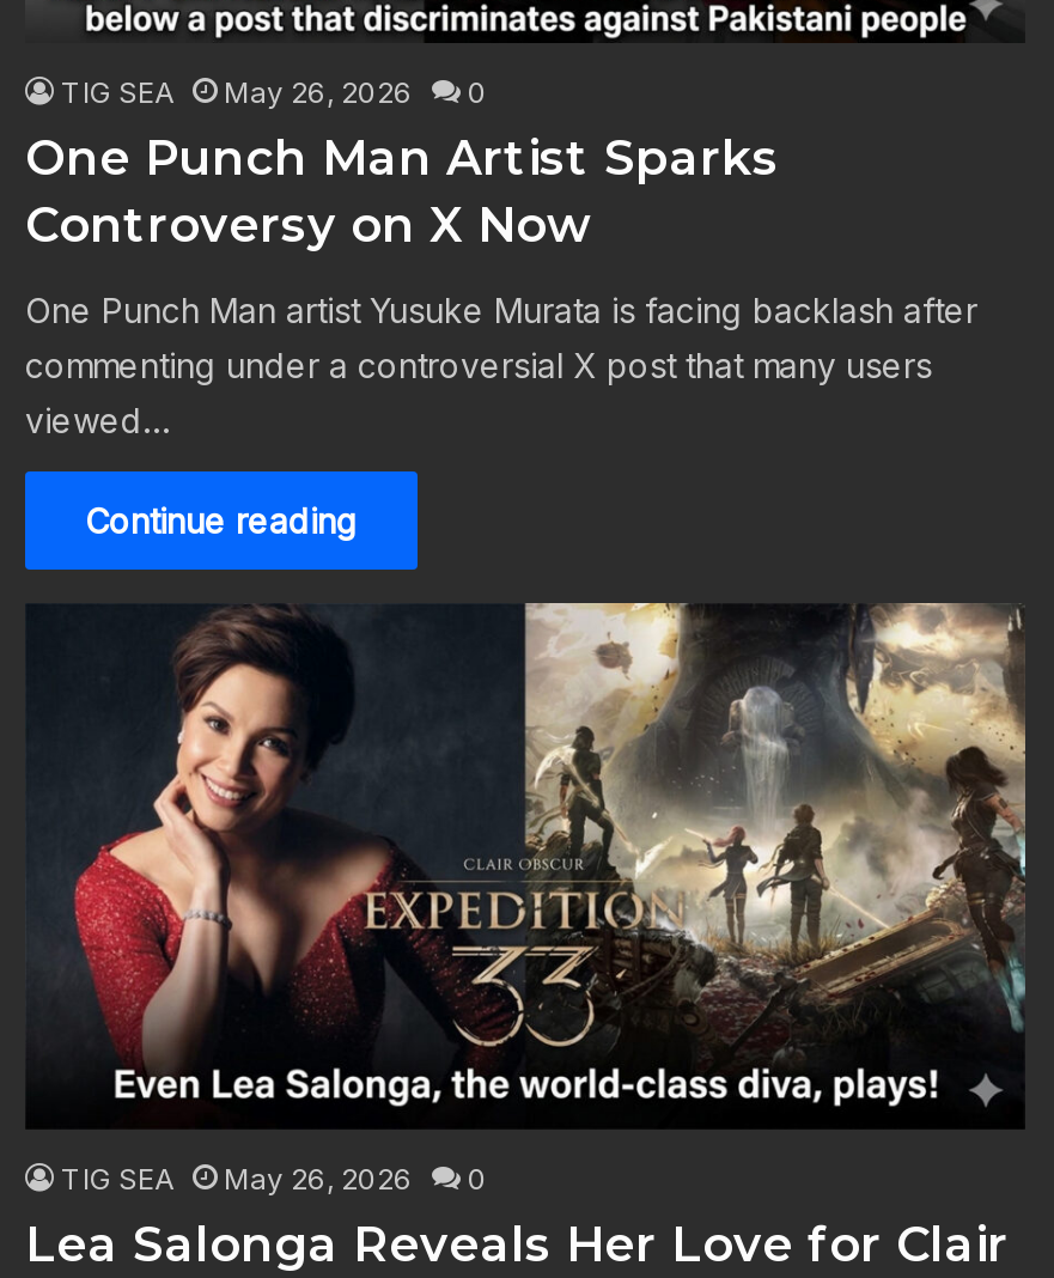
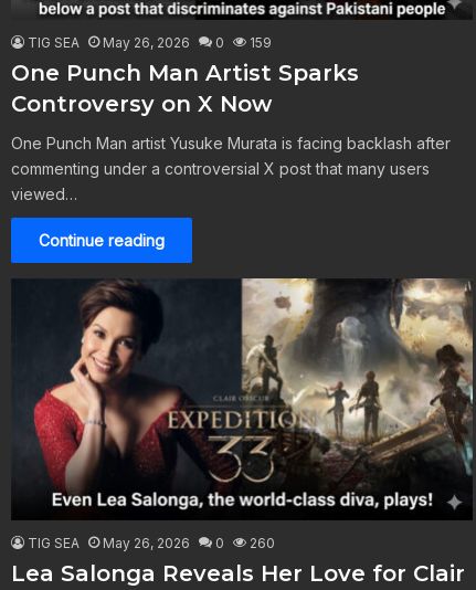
+ 159

+ 260
